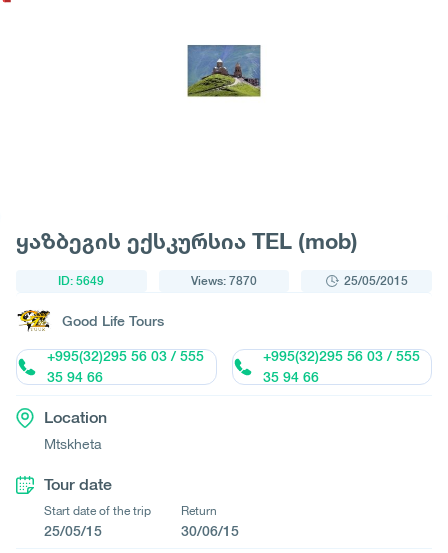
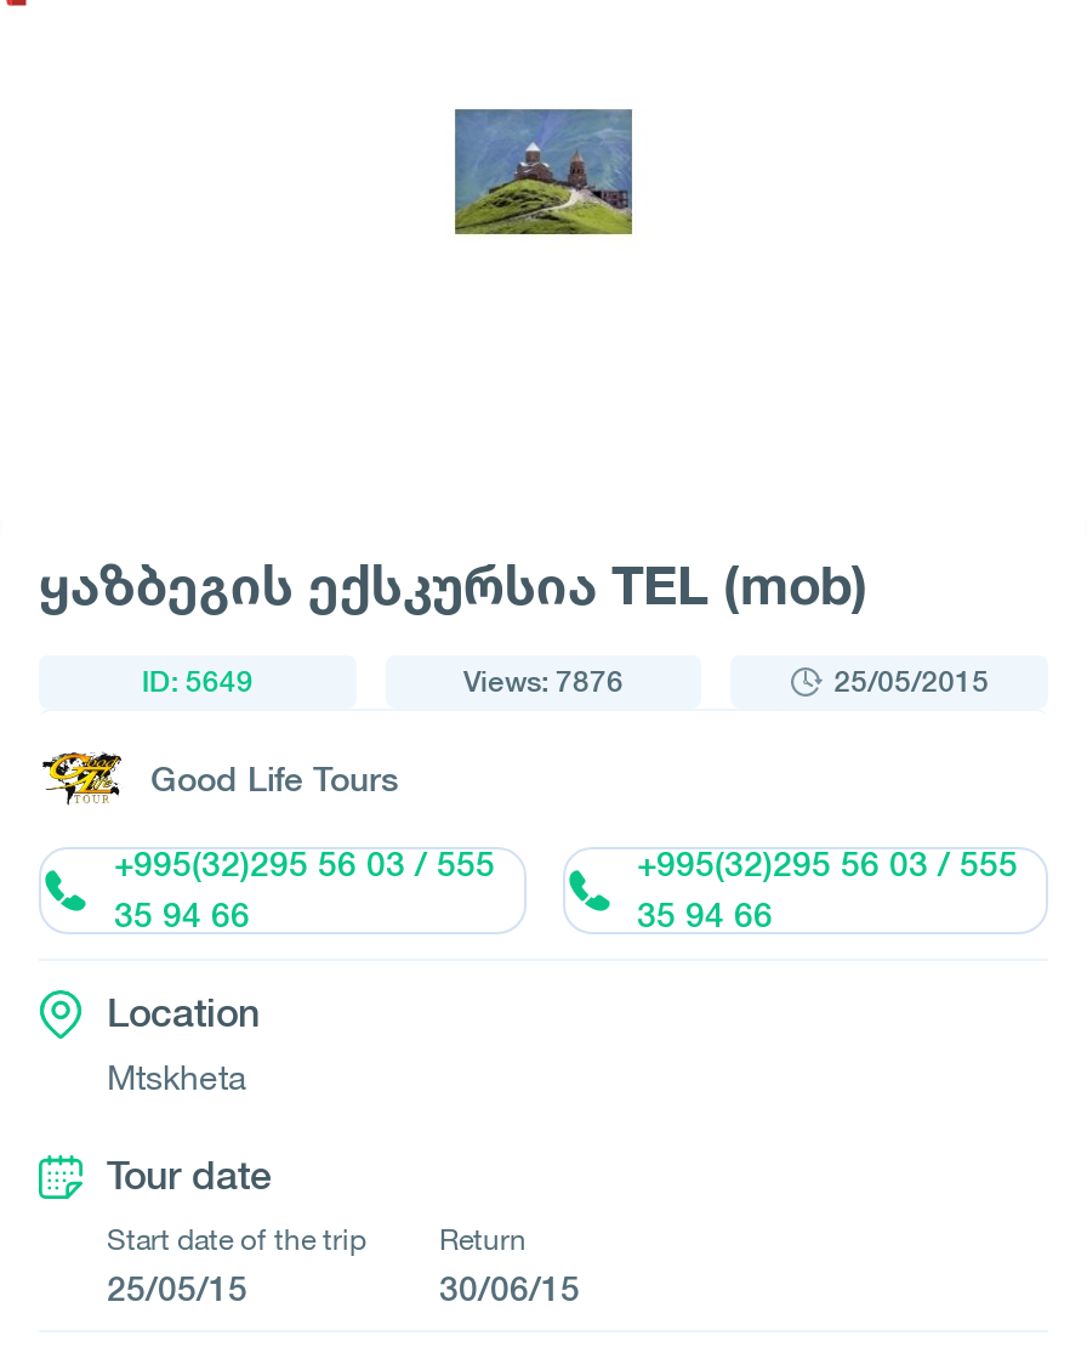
- Views: 7870
+ Views: 7876
